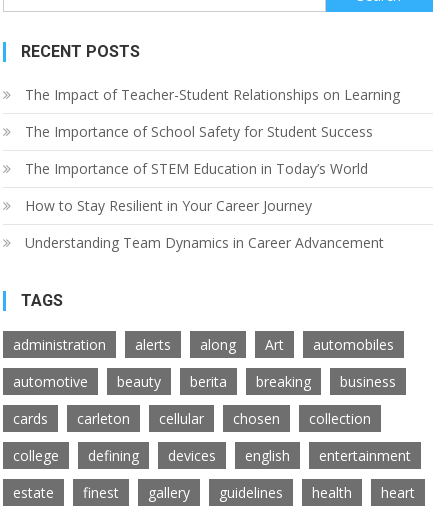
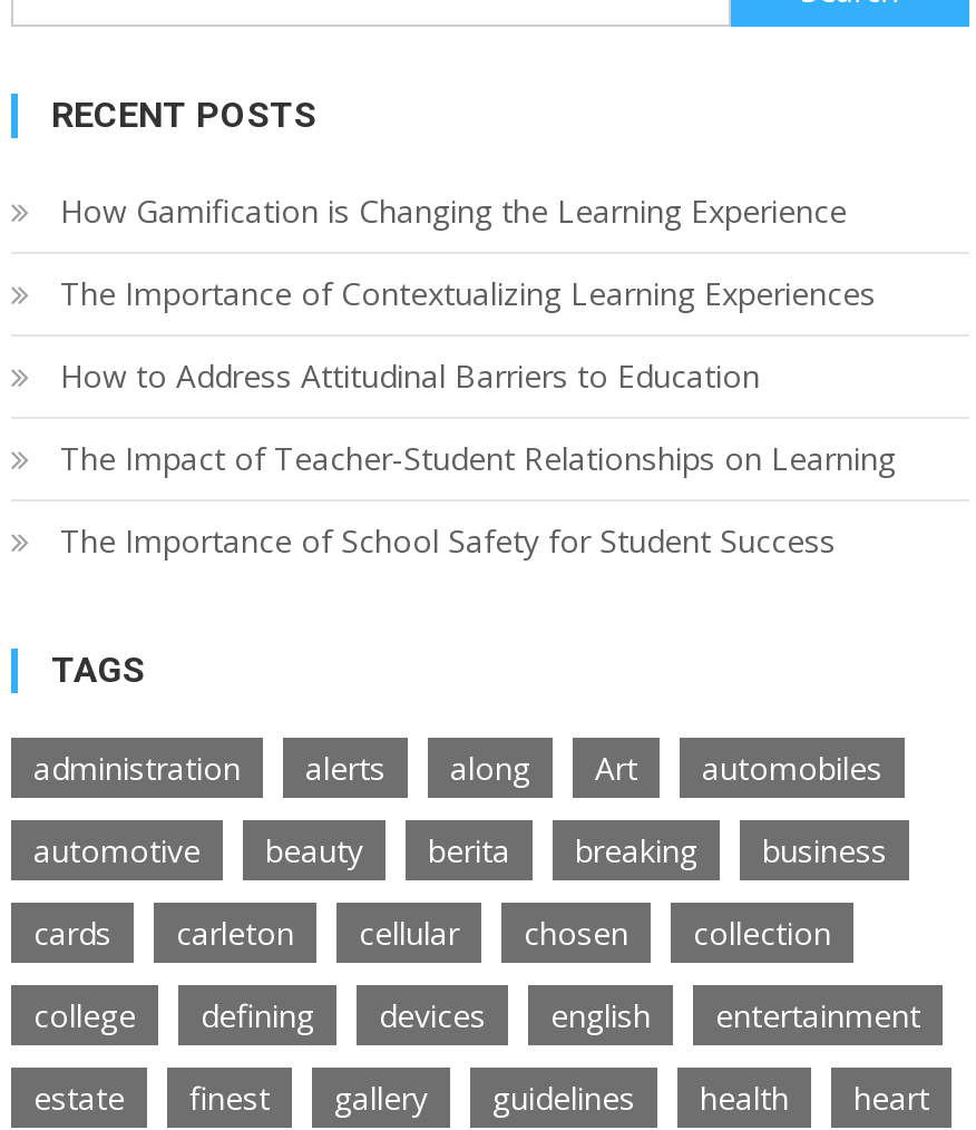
+ How Gamification is Changing the Learning Experience
+ The Importance of Contextualizing Learning Experiences
+ How to Address Attitudinal Barriers to Education

moved down: The Impact of Teacher-Student Relationships on Learning | The Importance of School Safety for Student Success

- The Importance of STEM Education in Today’s World
- How to Stay Resilient in Your Career Journey
- Understanding Team Dynamics in Career Advancement
